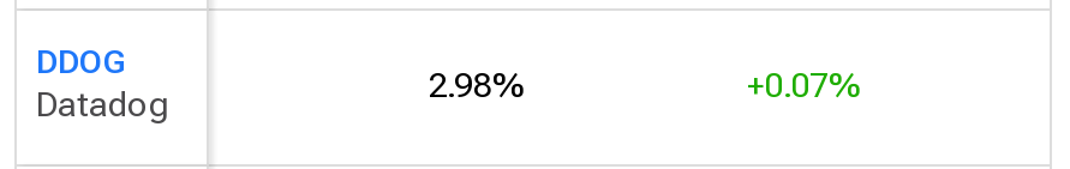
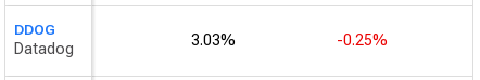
- 2.98%
+ 3.03%

- +0.07%
+ -0.25%
